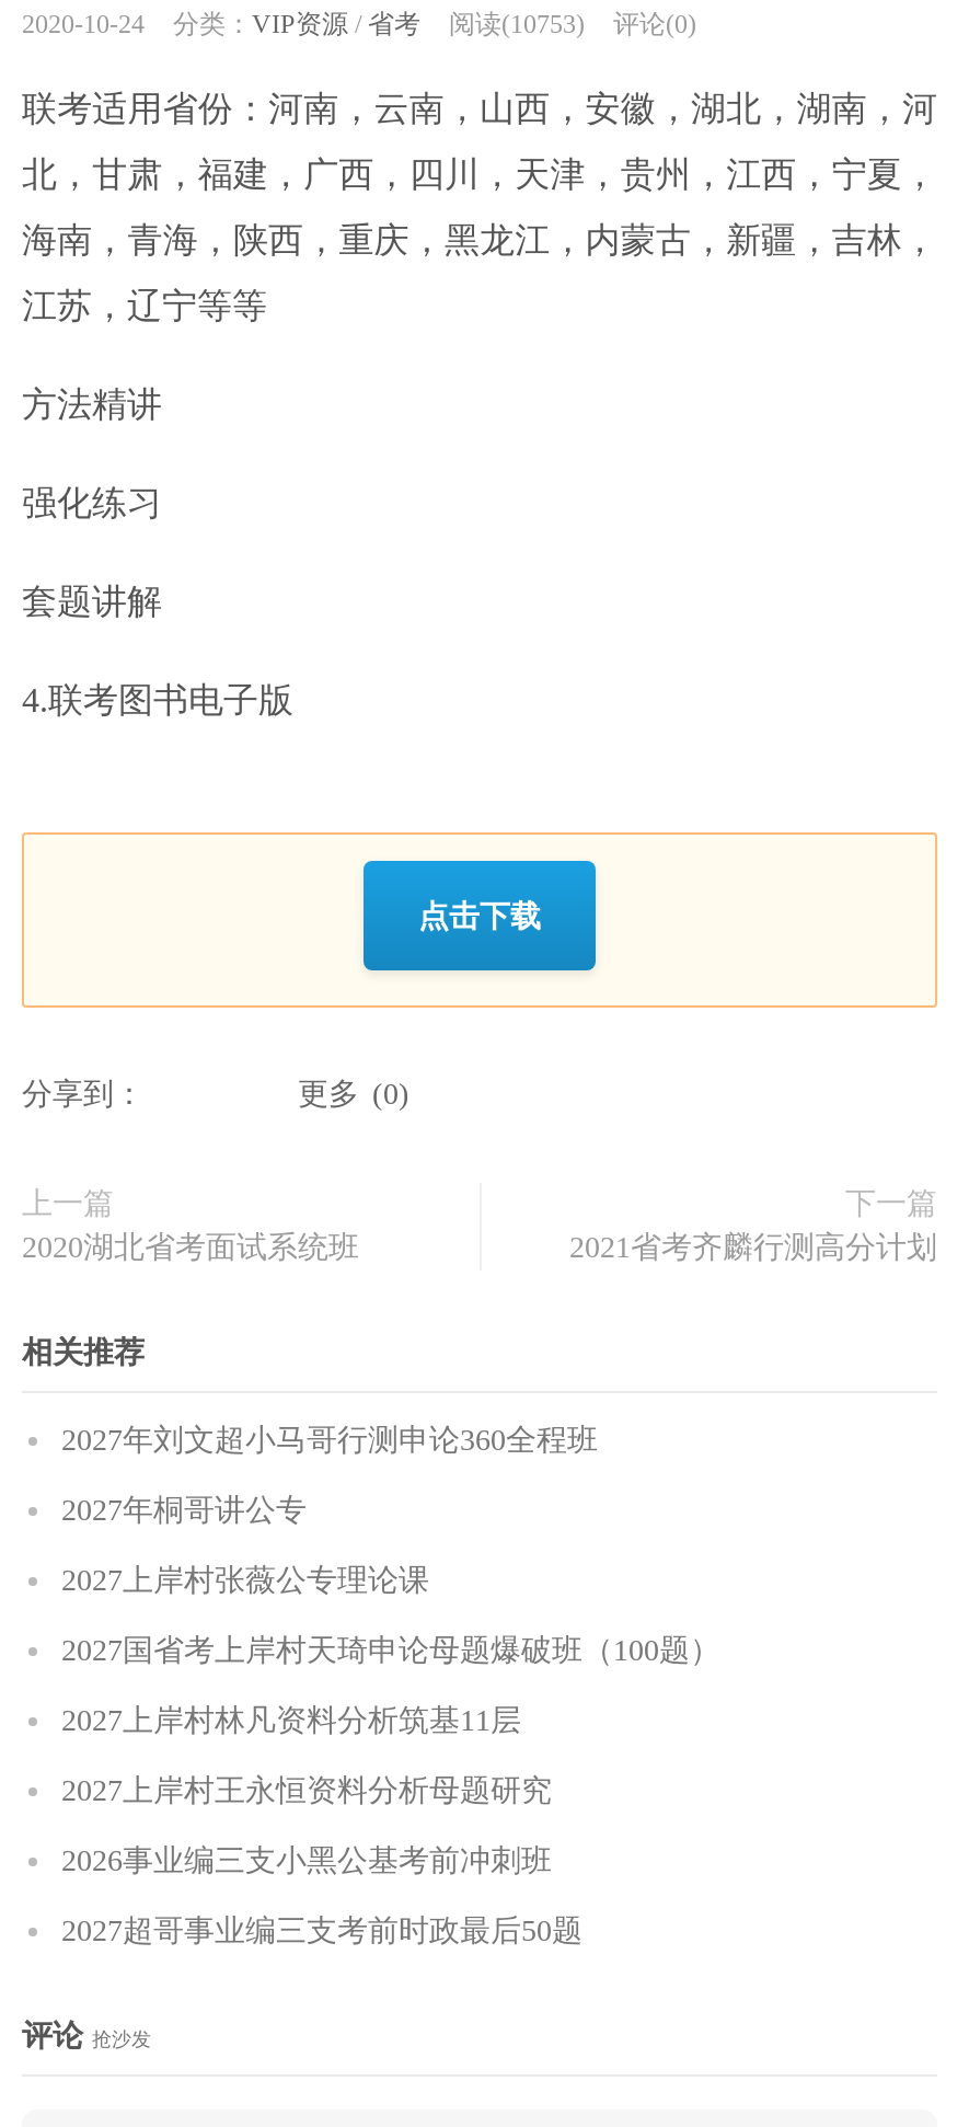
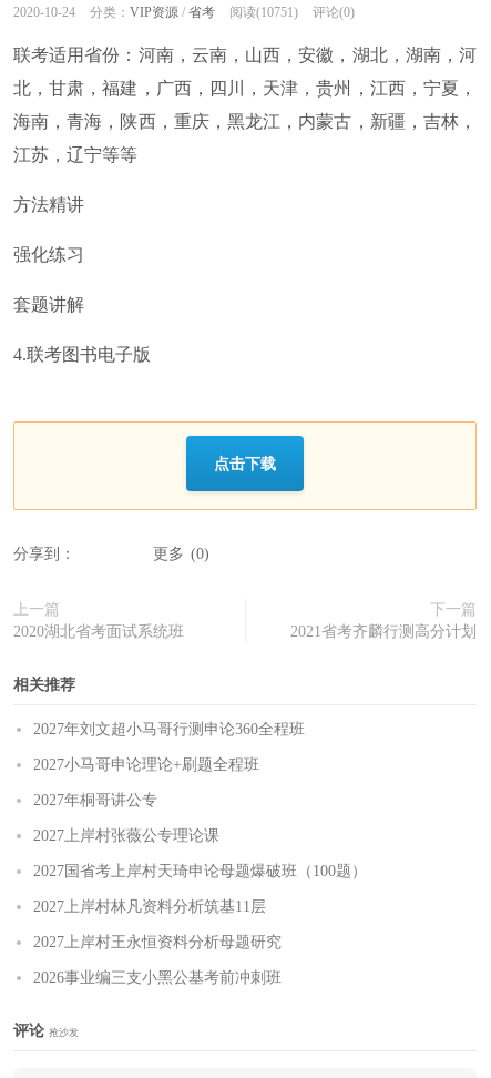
- 2020-10-24 分类：VIP资源/省考 阅读(10753) 评论(0)
+ 2020-10-24 分类：VIP资源/省考 阅读(10751) 评论(0)

+ 2027小马哥申论理论+刷题全程班

moved down: 2027年桐哥讲公专 | 2027上岸村张薇公专理论课 | 2027国省考上岸村天琦申论母题爆破班（100题） | 2027上岸村林凡资料分析筑基11层 | 2027上岸村王永恒资料分析母题研究 | 2026事业编三支小黑公基考前冲刺班

- 2027超哥事业编三支考前时政最后50题
